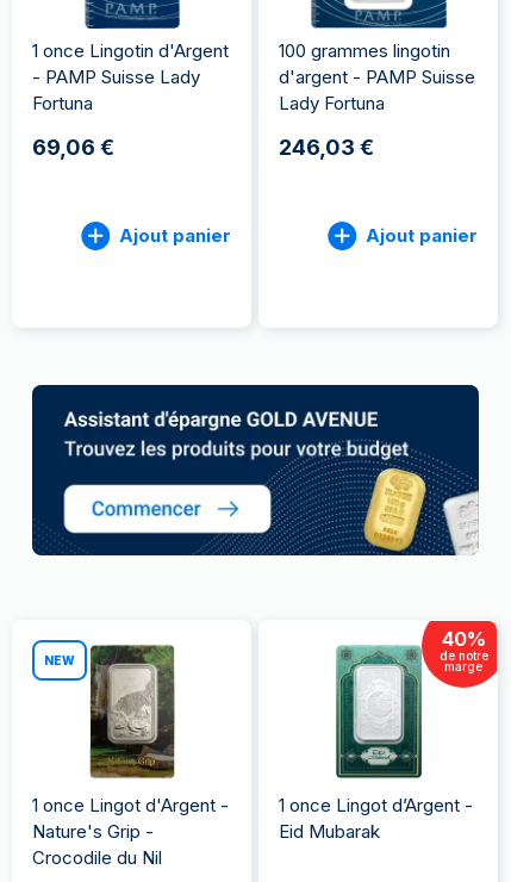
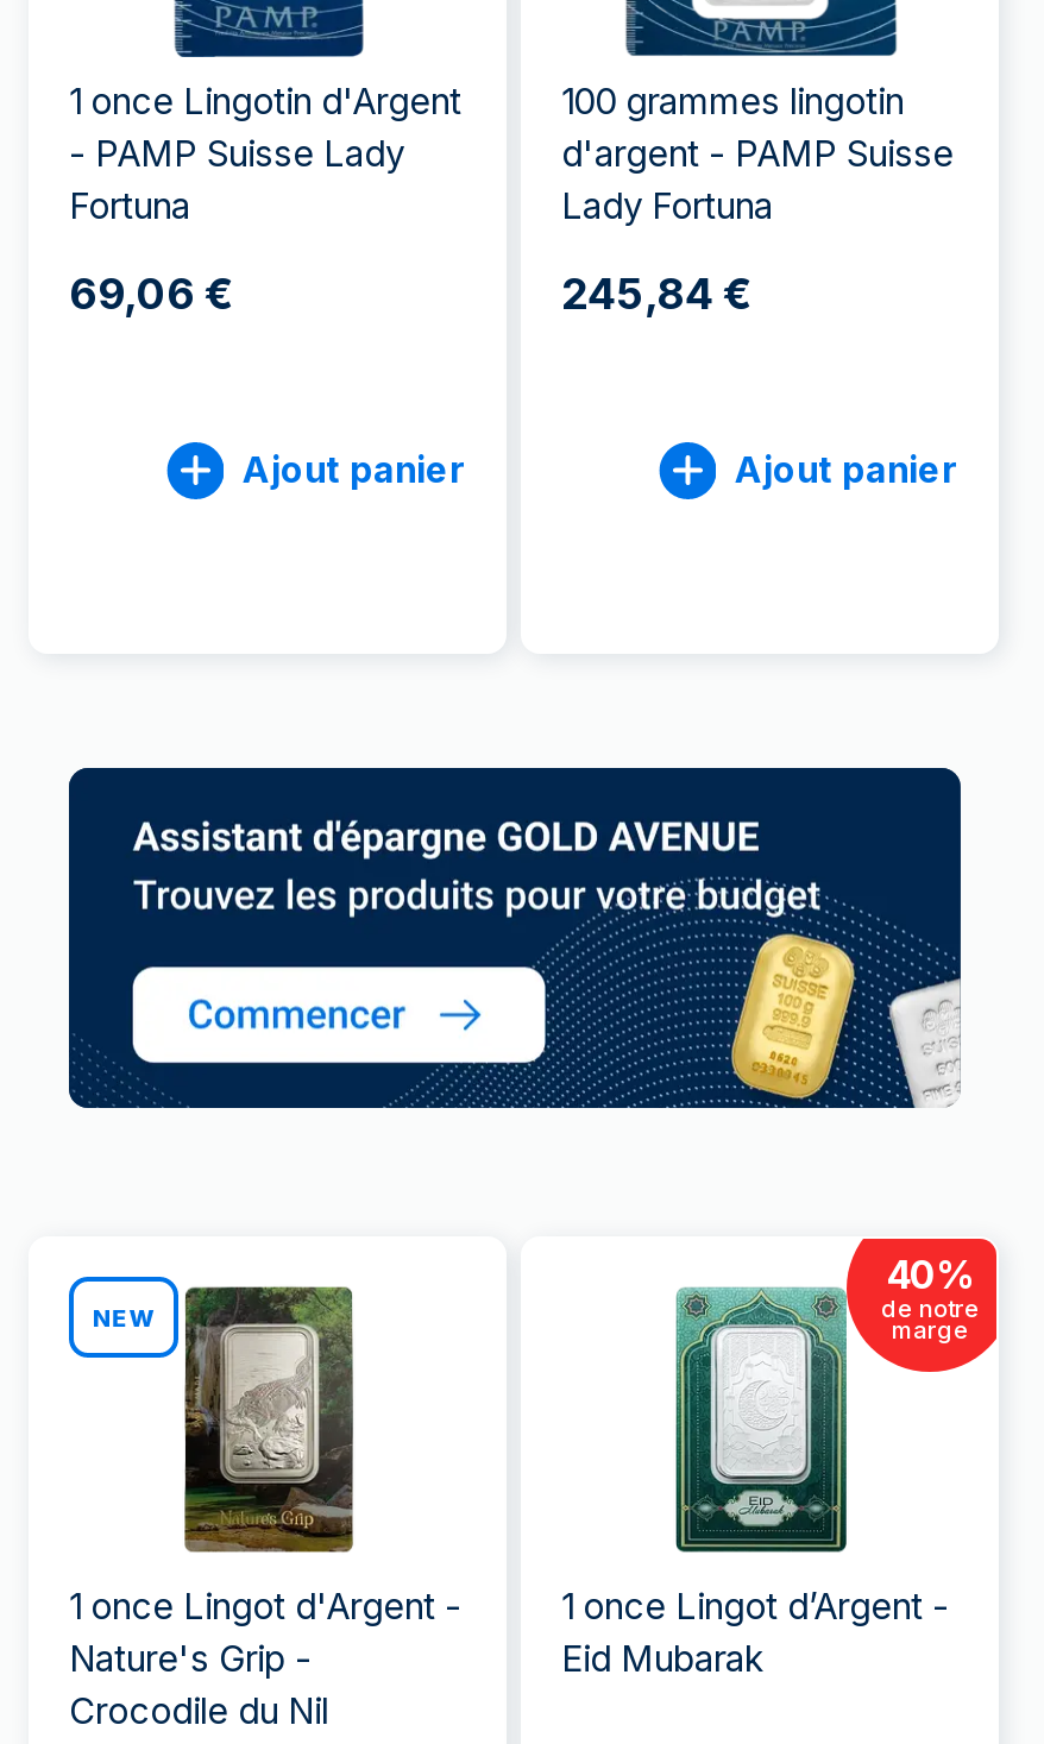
- 246,03 €
+ 245,84 €
